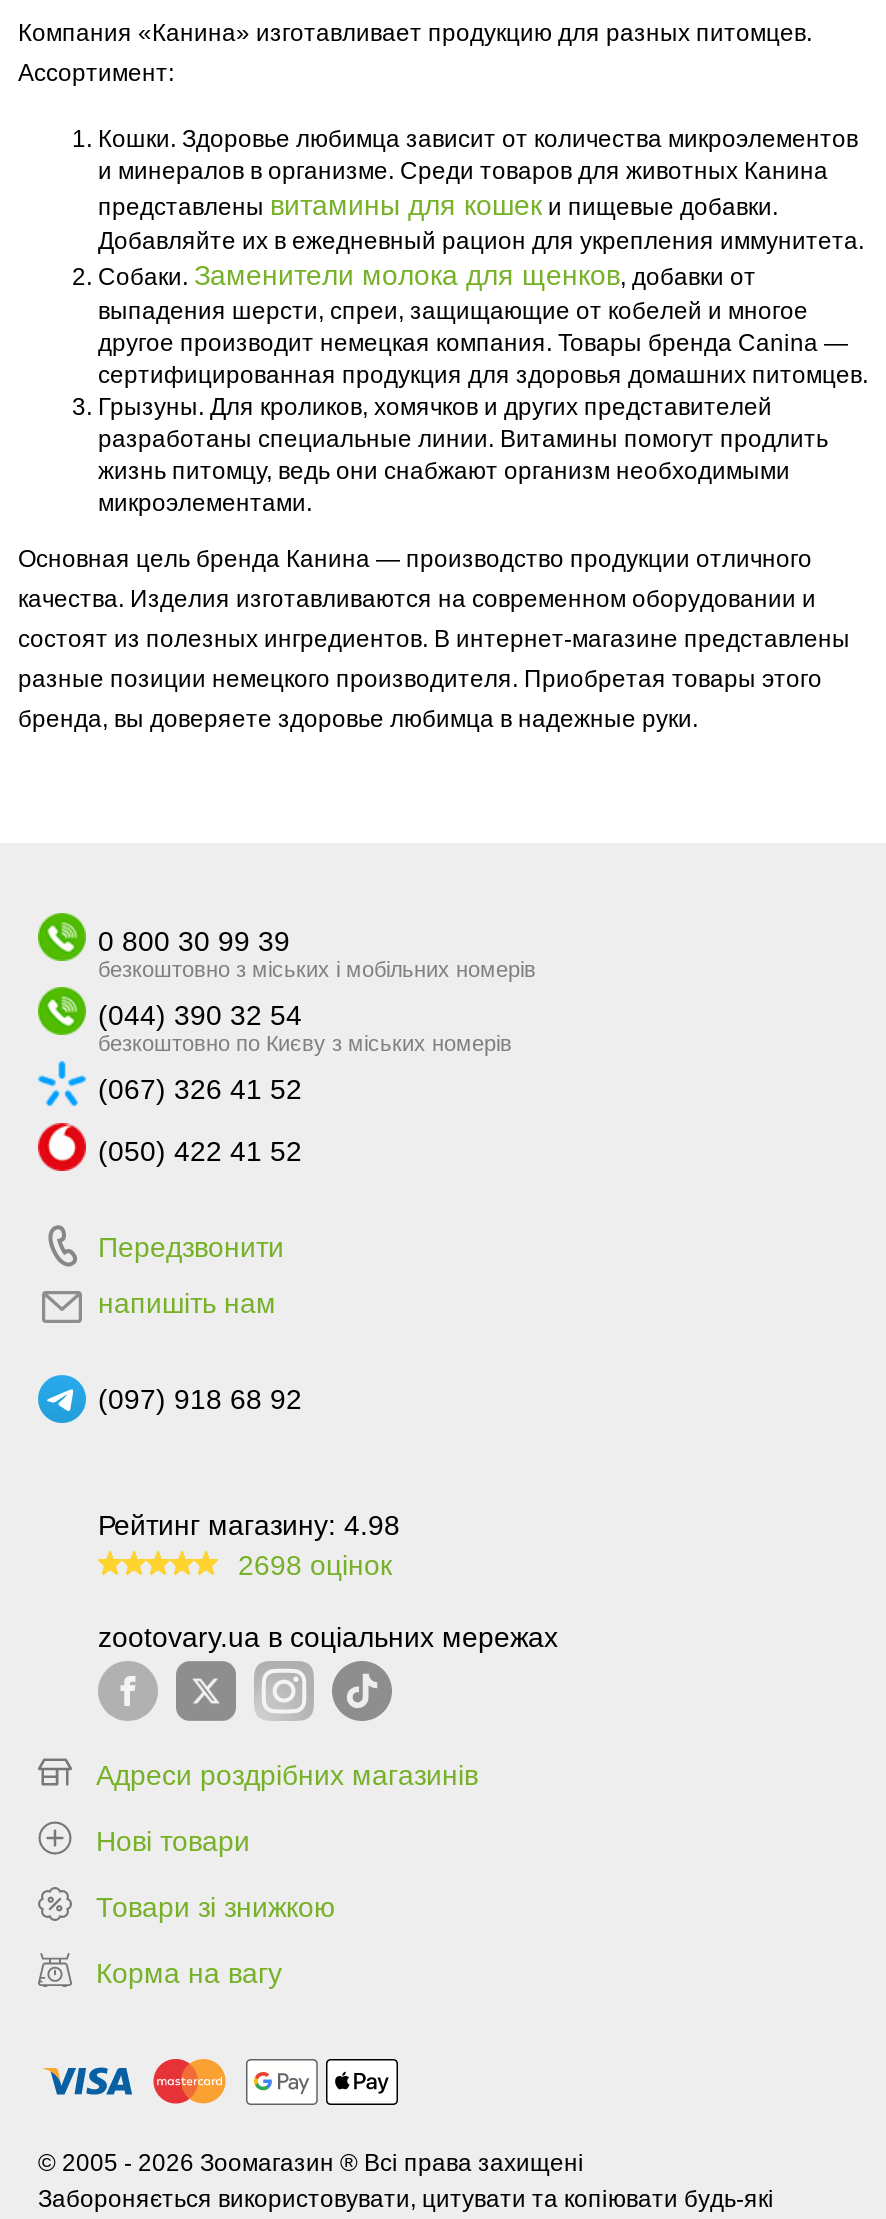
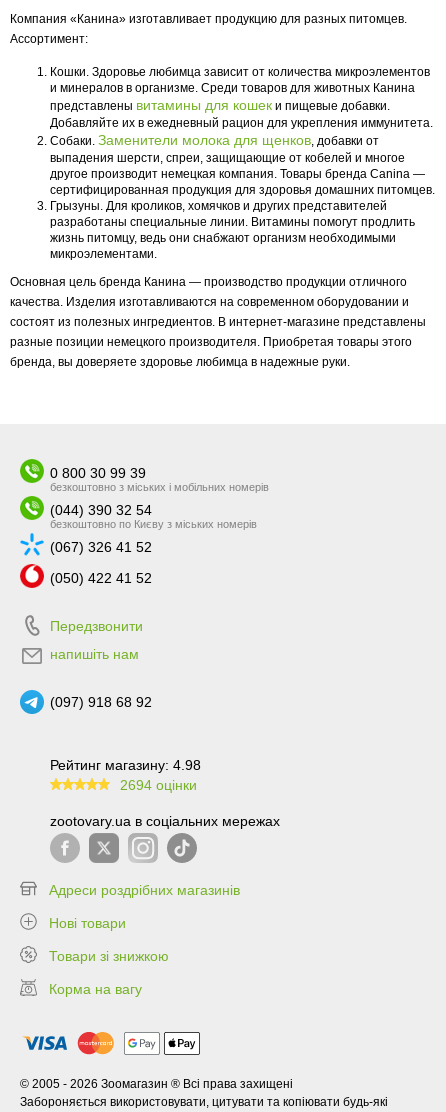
- 2698 оцінок
+ 2694 оцінки
